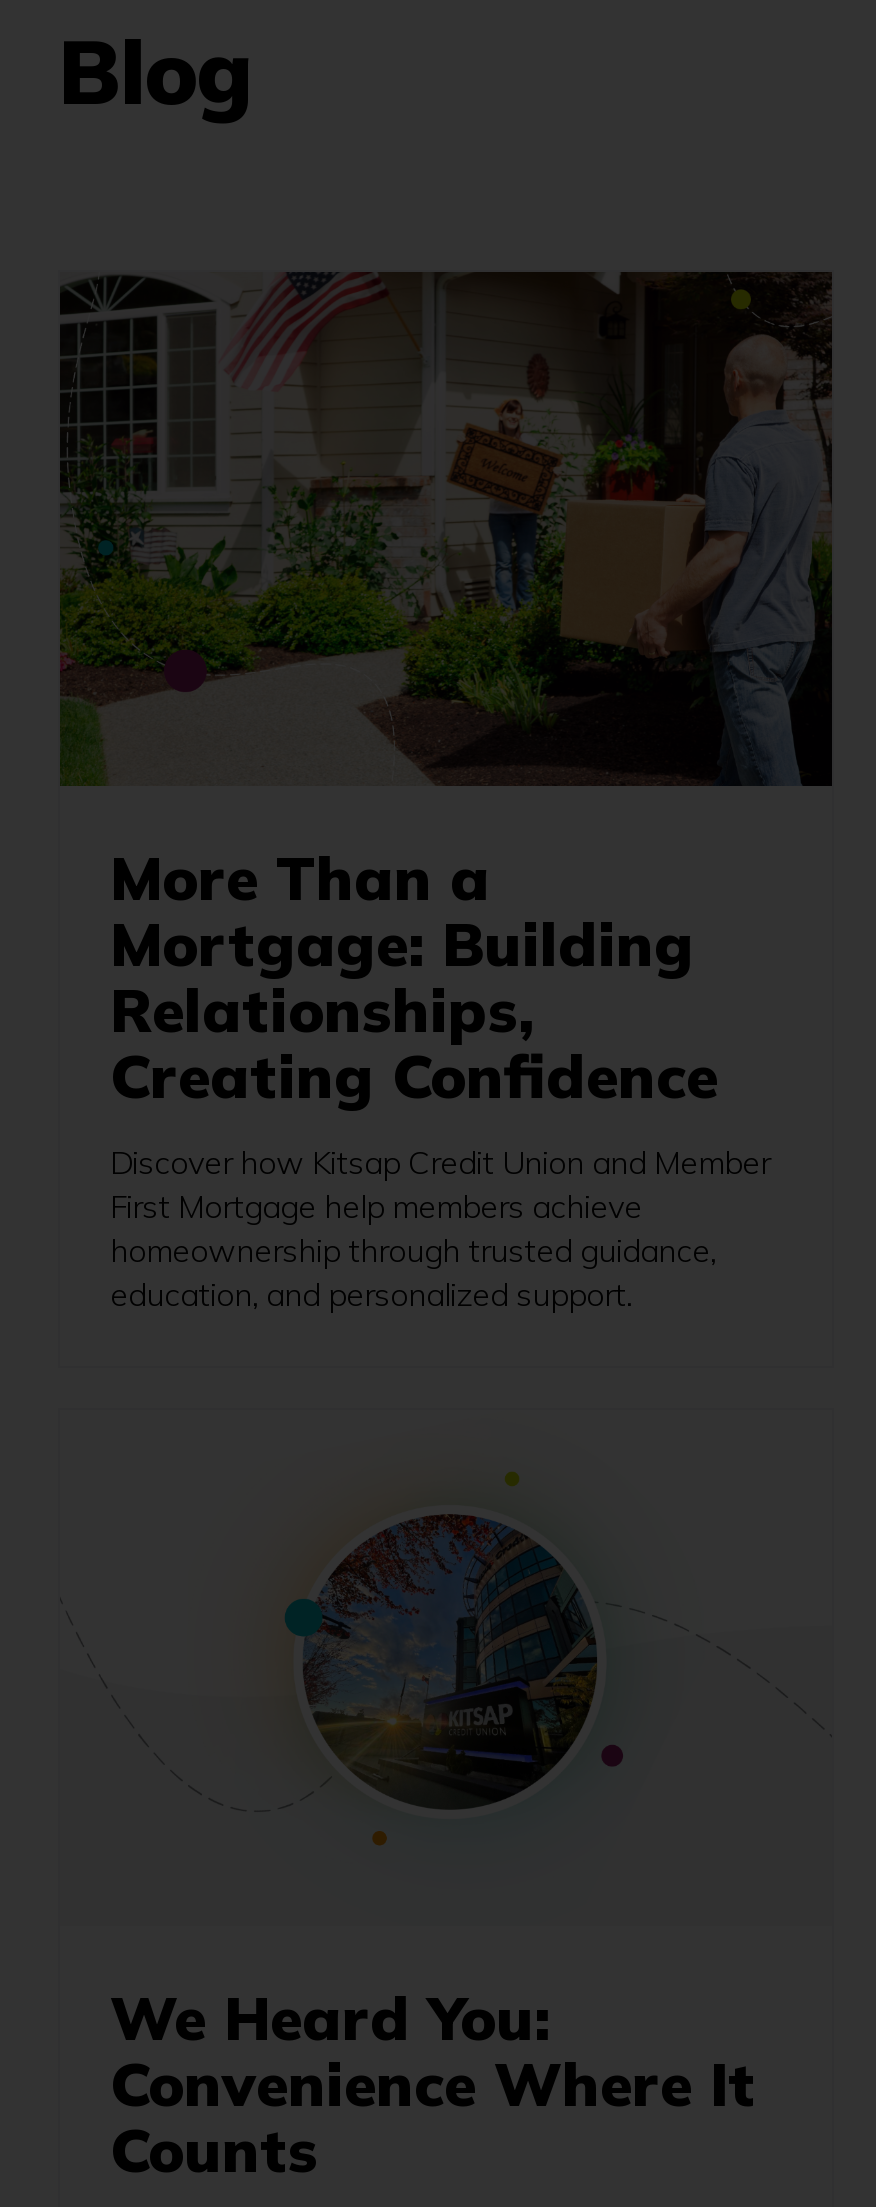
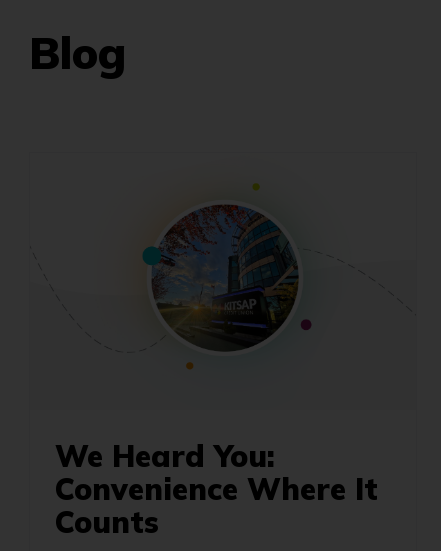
- [image]
- More Than a
- Mortgage: Building
- Relationships,
- Creating Confidence
- Discover how Kitsap Credit Union and Member
- First Mortgage help members achieve
- homeownership through trusted guidance,
- education, and personalized support.
